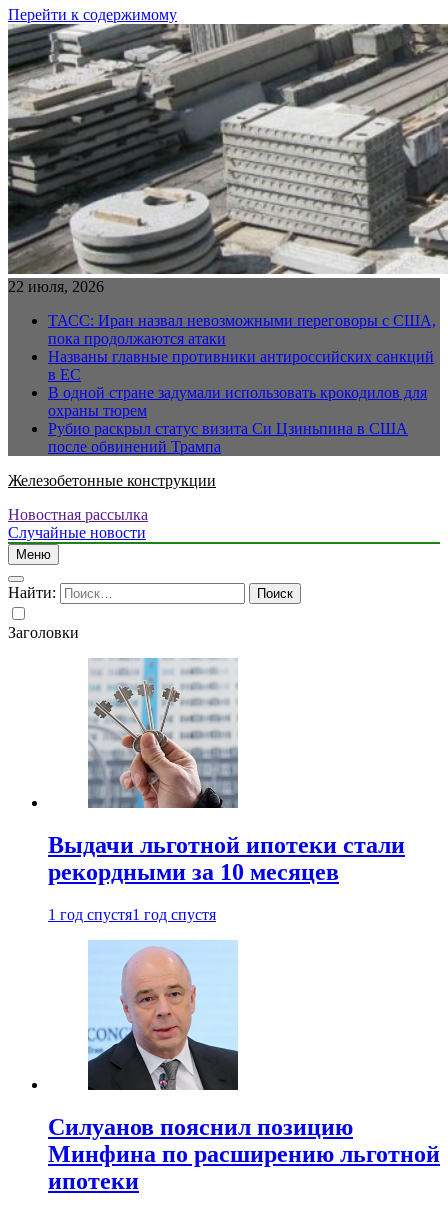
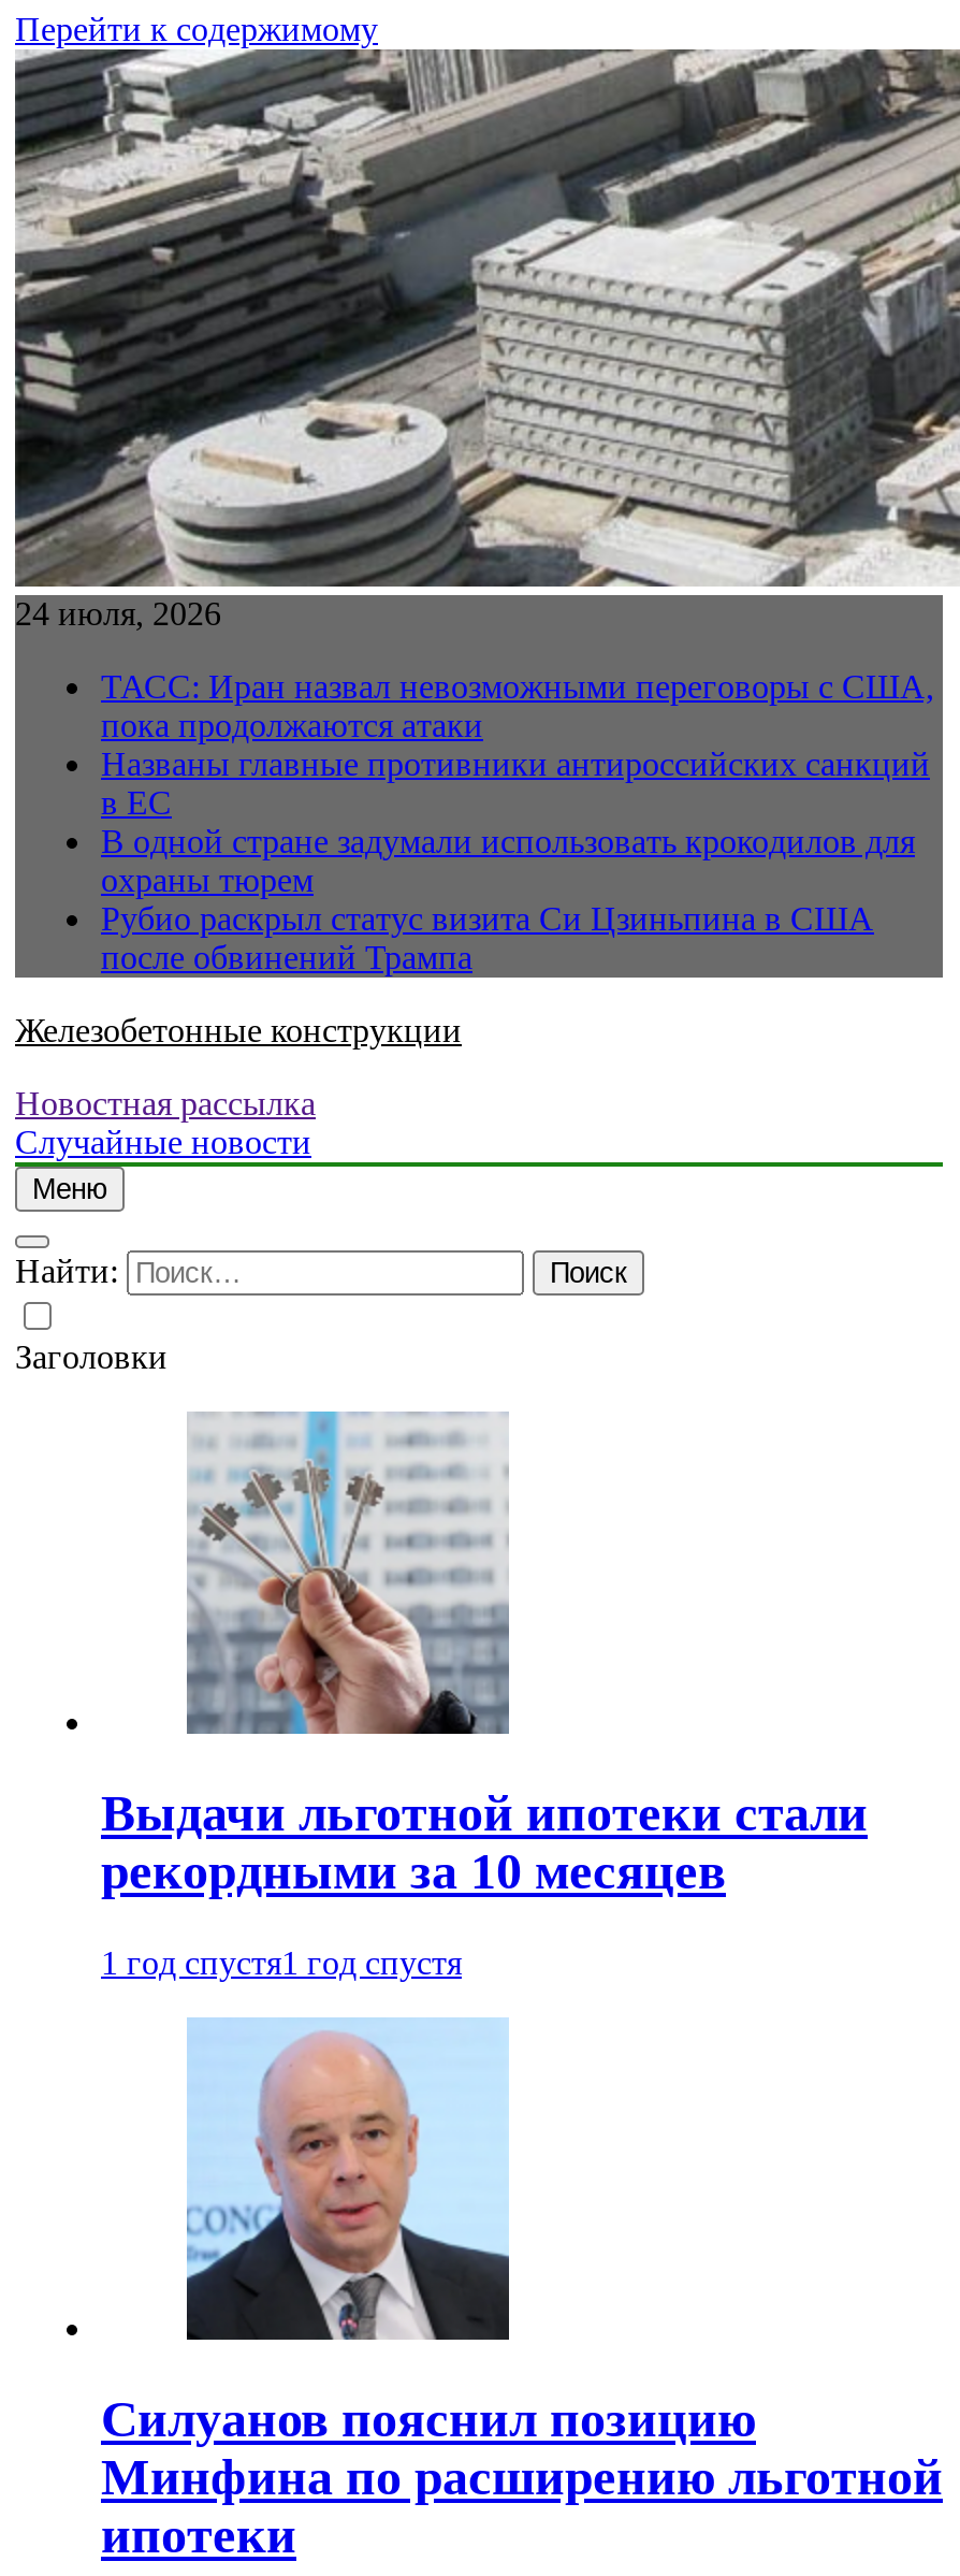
- 22 июля, 2026
+ 24 июля, 2026
